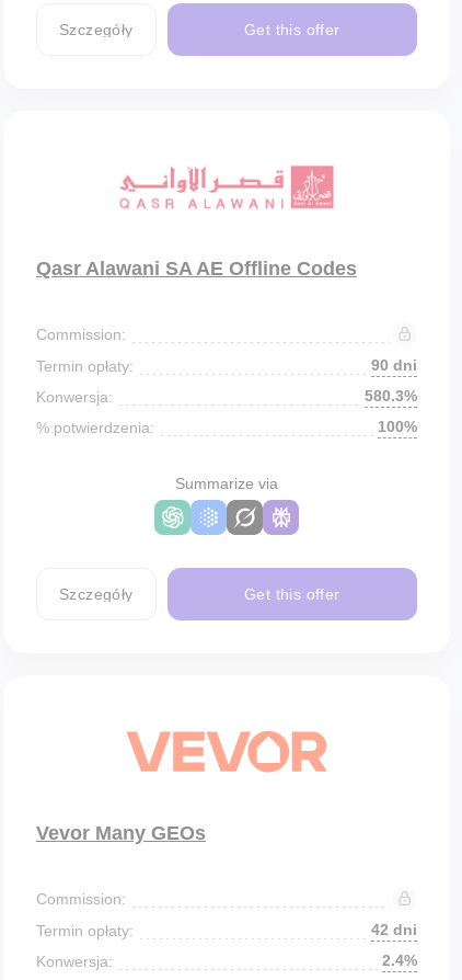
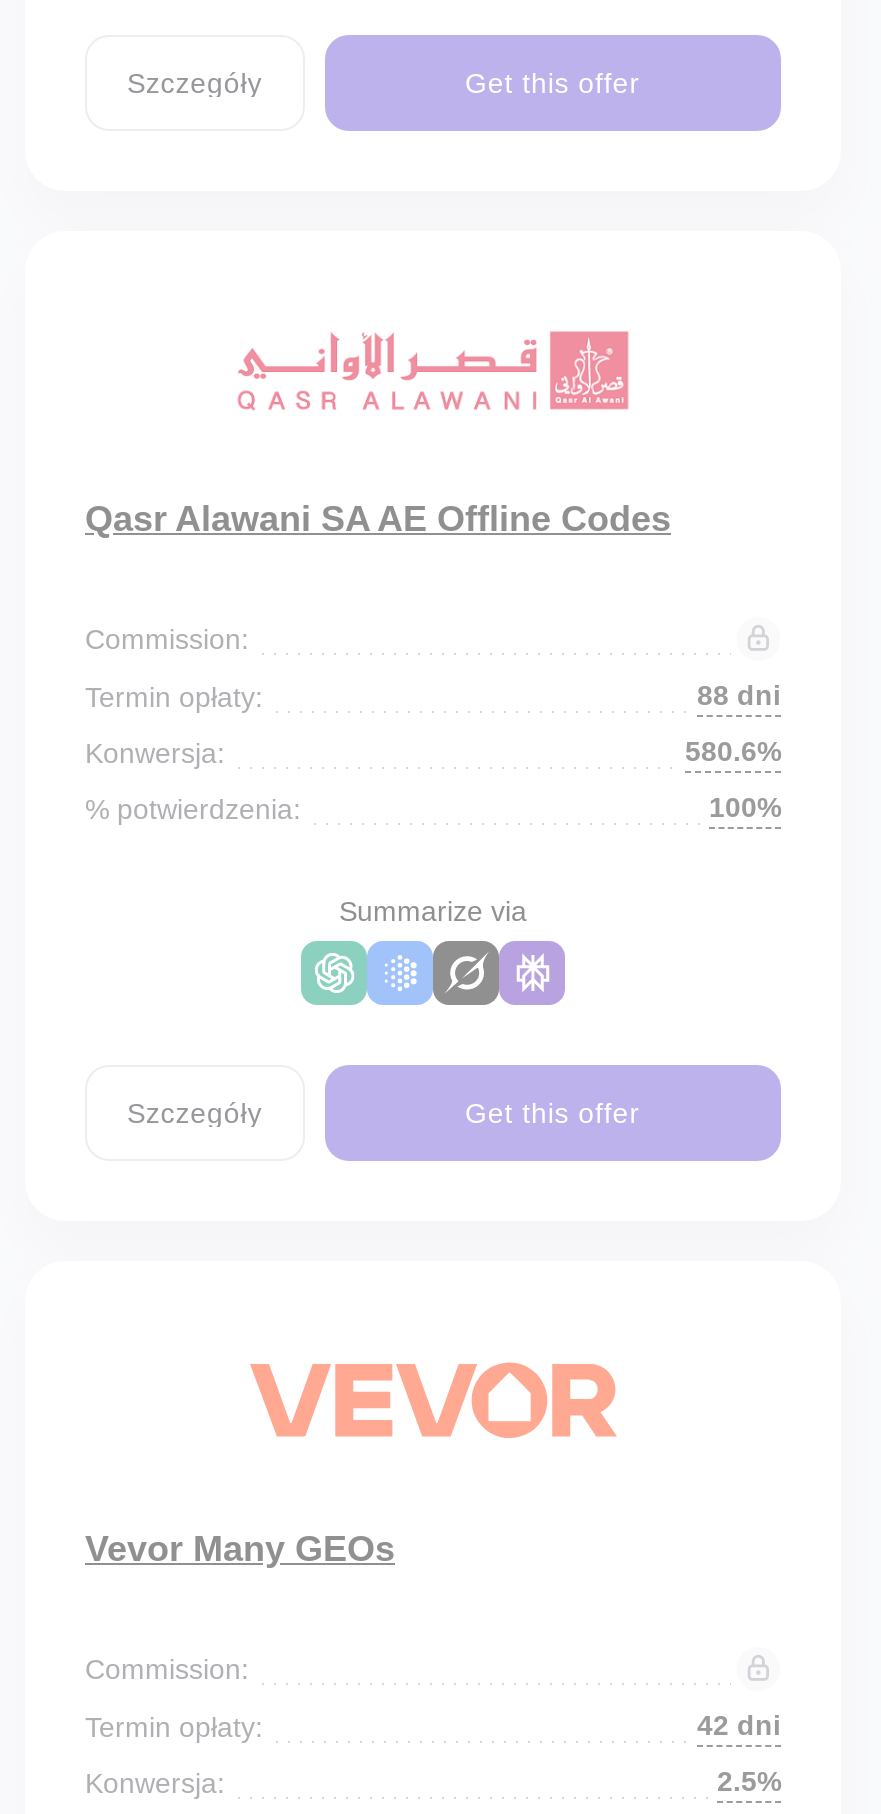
- 90 dni
+ 88 dni

- 580.3%
+ 580.6%

- 2.4%
+ 2.5%
